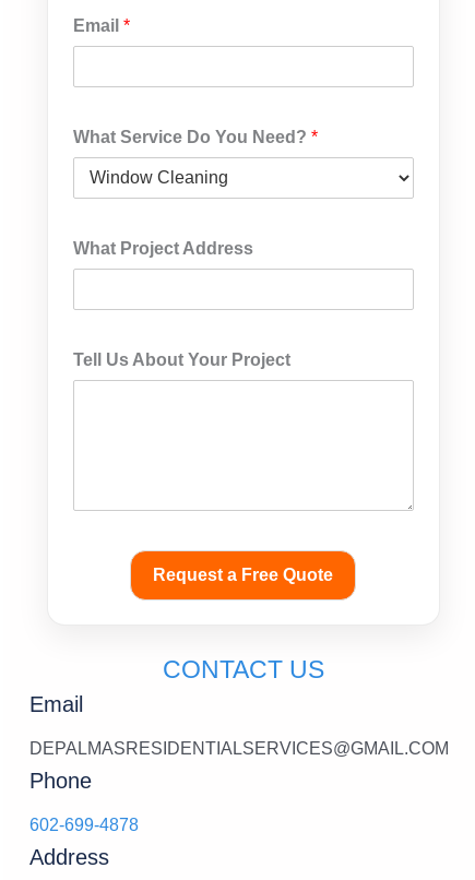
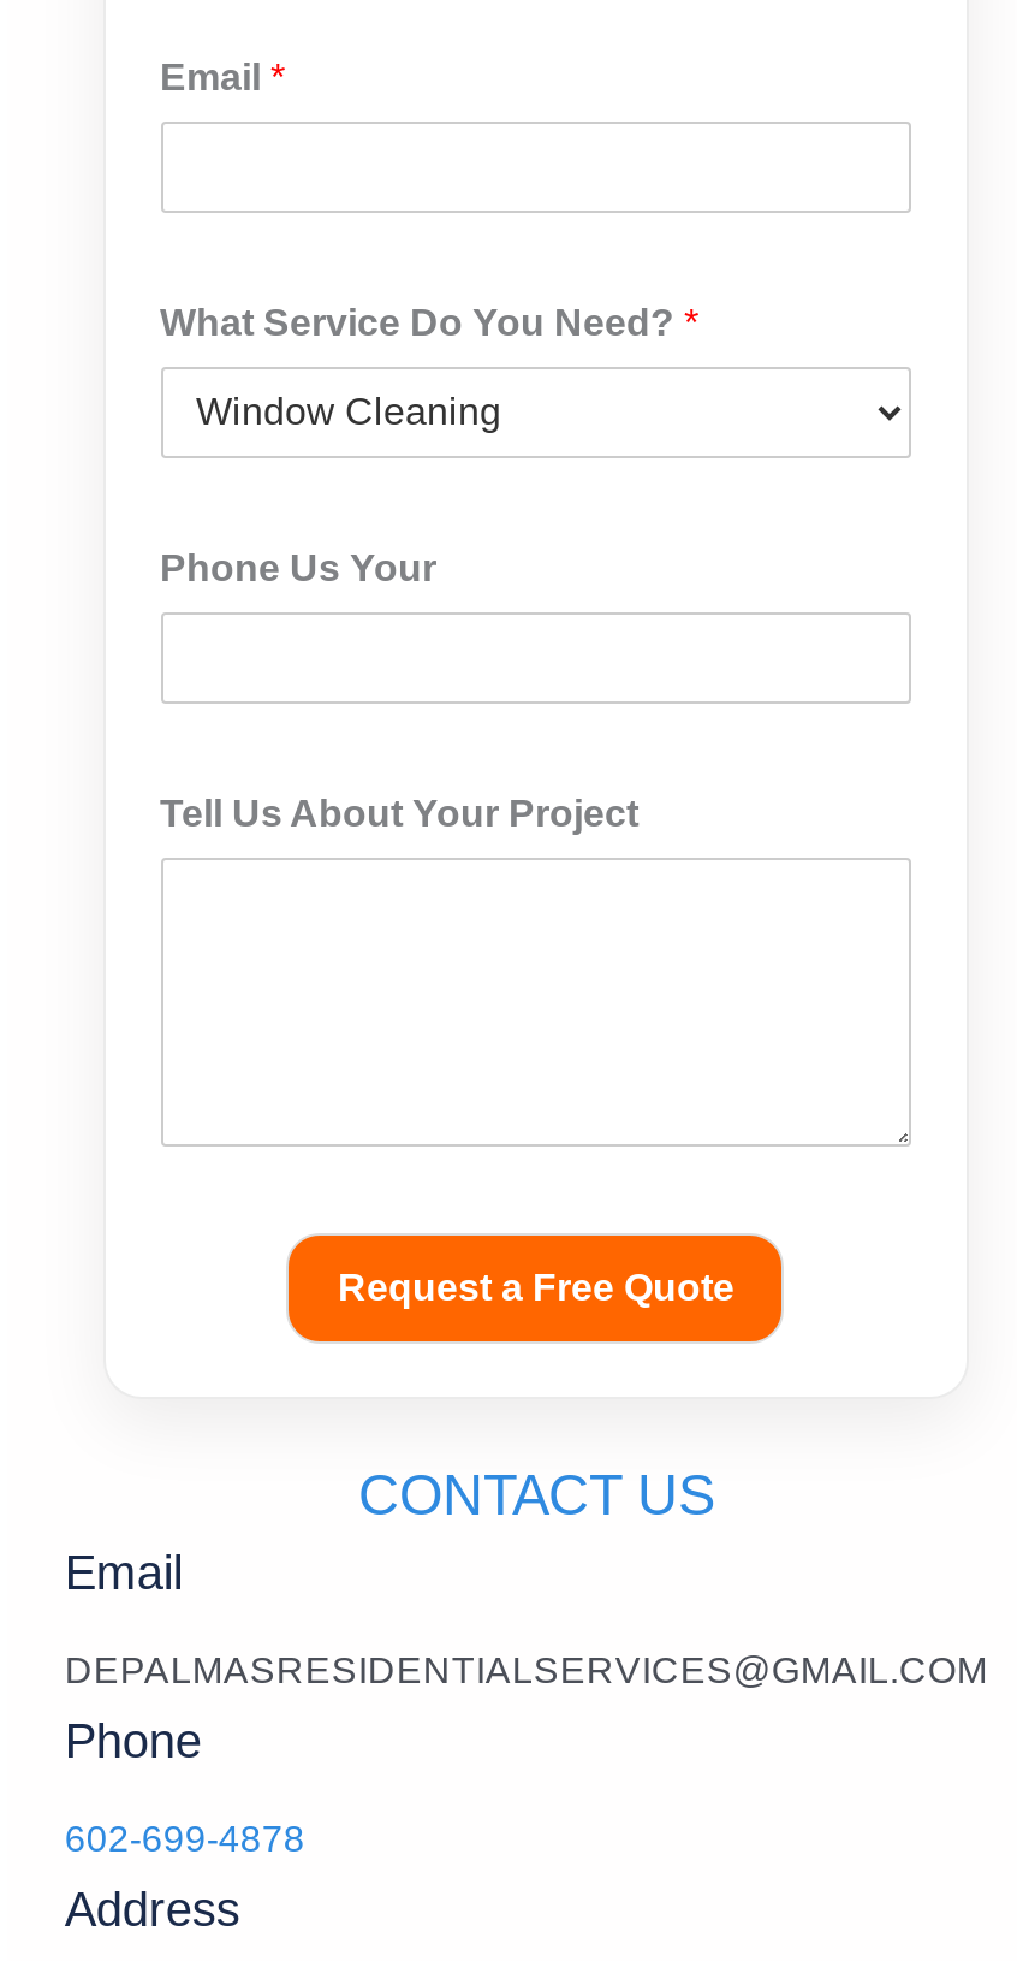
- What Project Address
+ Phone Us Your
